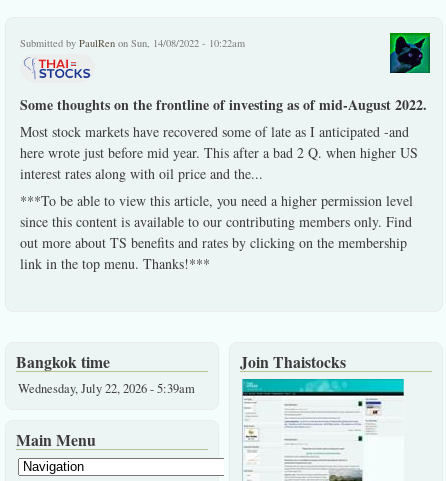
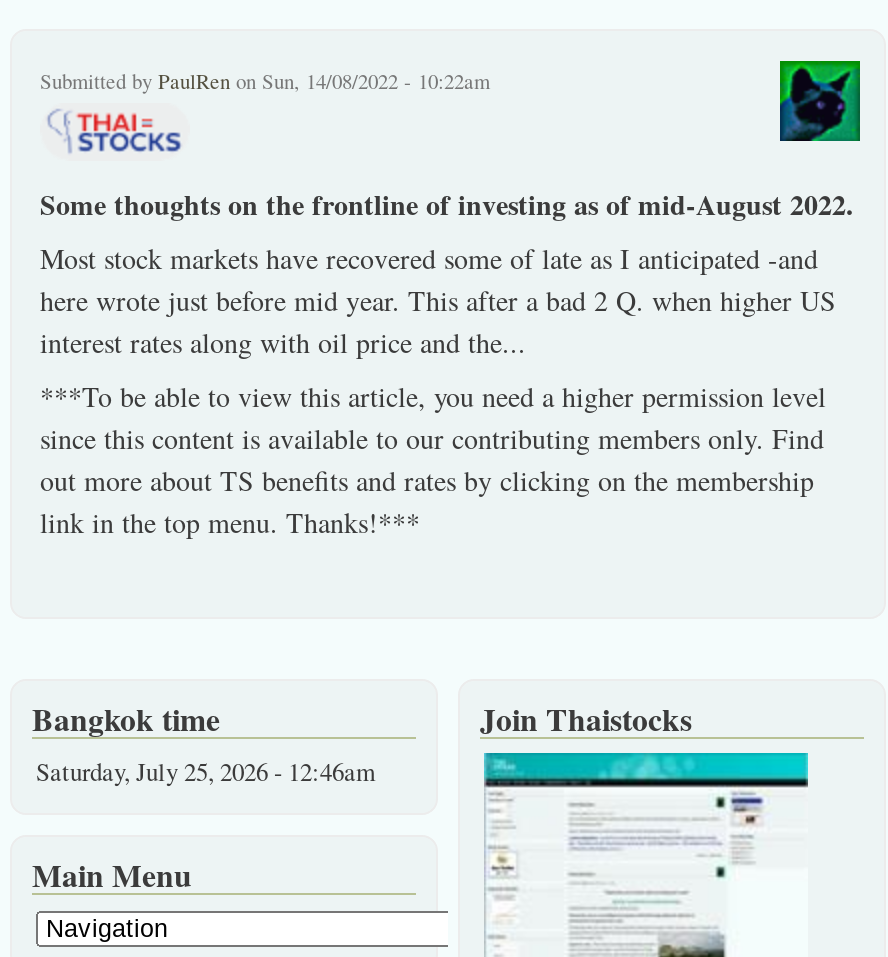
- Wednesday, July 22, 2026 - 5:39am
+ Saturday, July 25, 2026 - 12:46am
